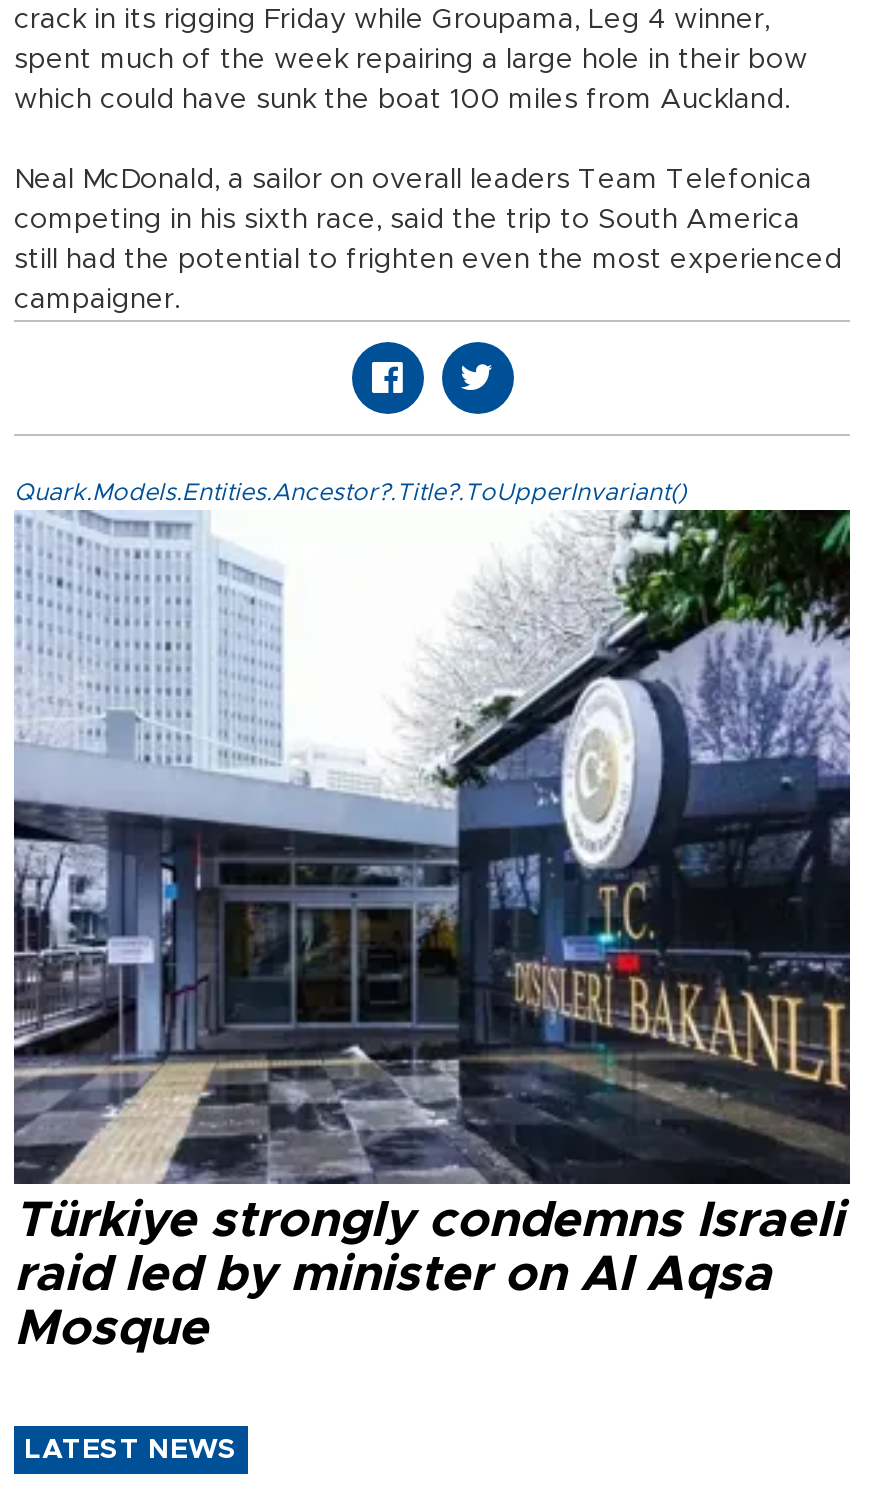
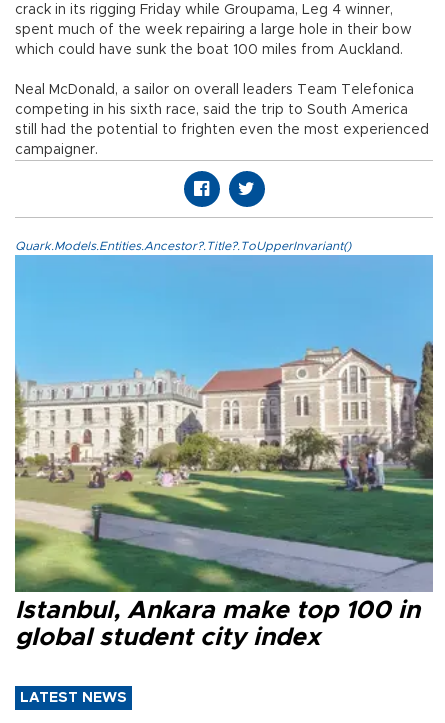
- [image]
- Türkiye strongly condemns Israeli
- raid led by minister on Al Aqsa
- Mosque
+ [image]
+ Istanbul, Ankara make top 100 in
+ global student city index
